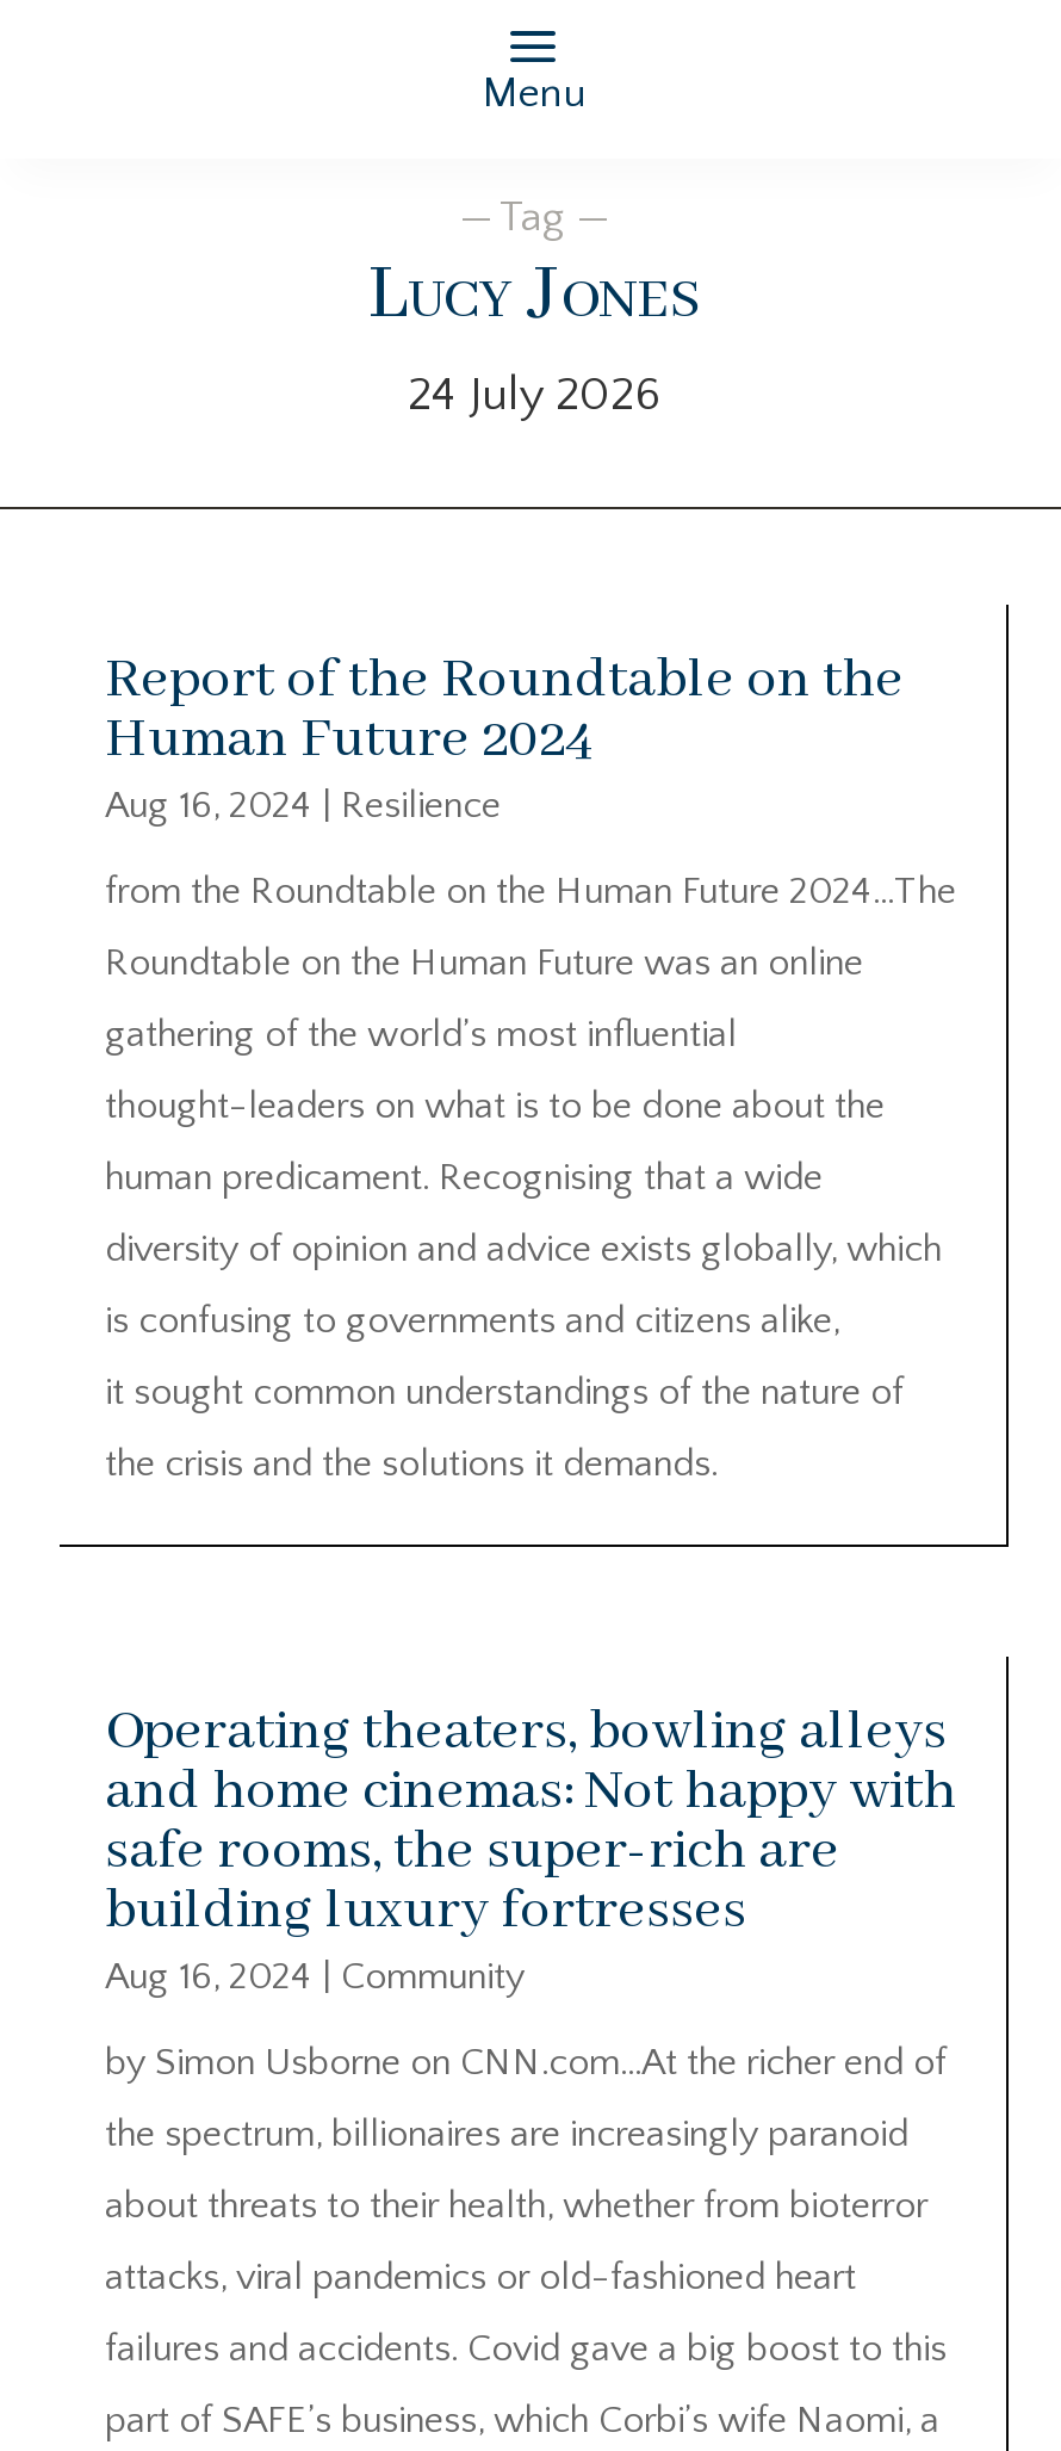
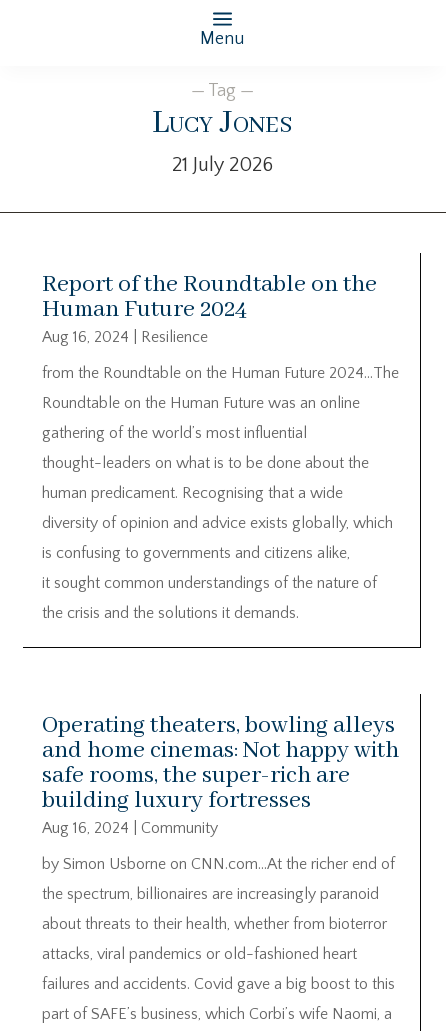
- 24 July 2026
+ 21 July 2026
